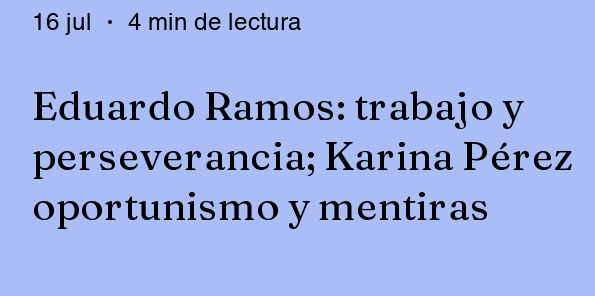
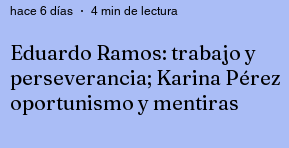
- 16 jul 4 min de lectura
+ hace 6 días 4 min de lectura
